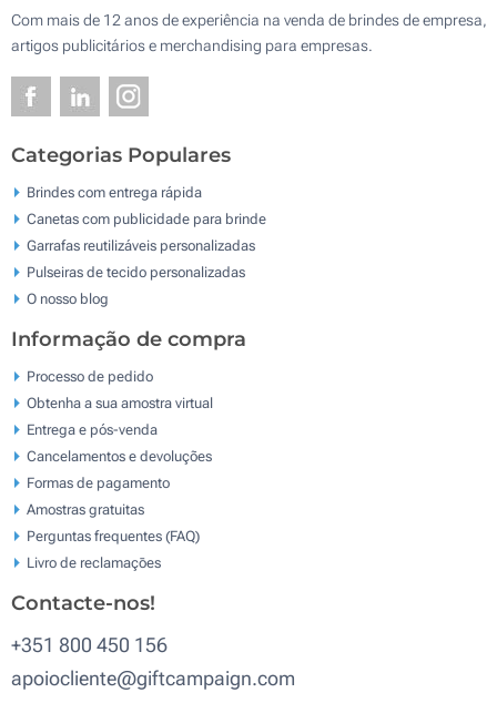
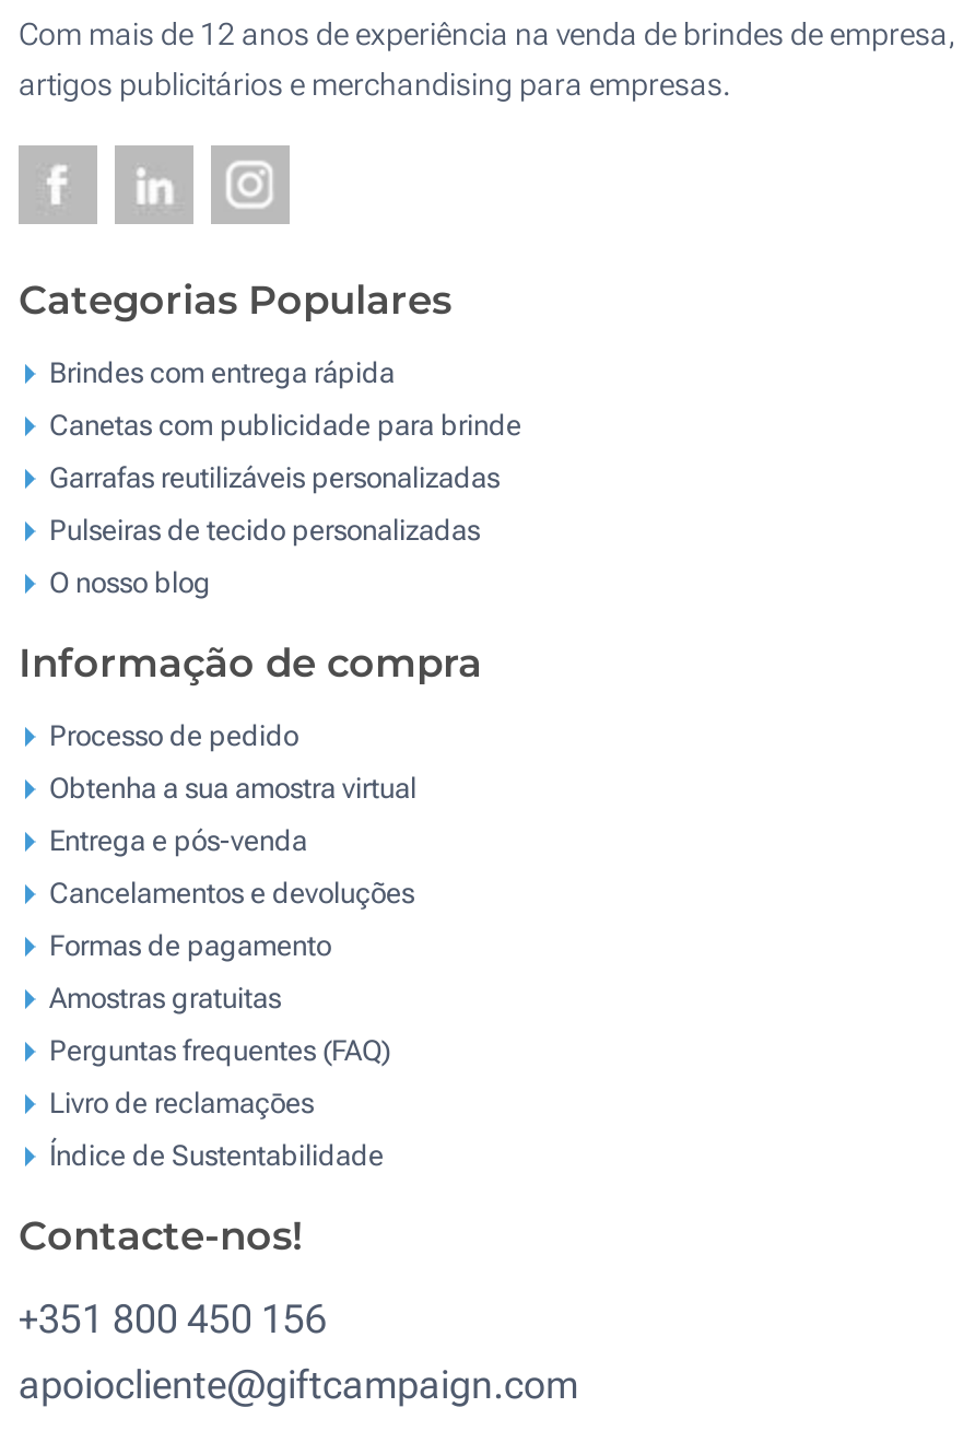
+ Índice de Sustentabilidade
